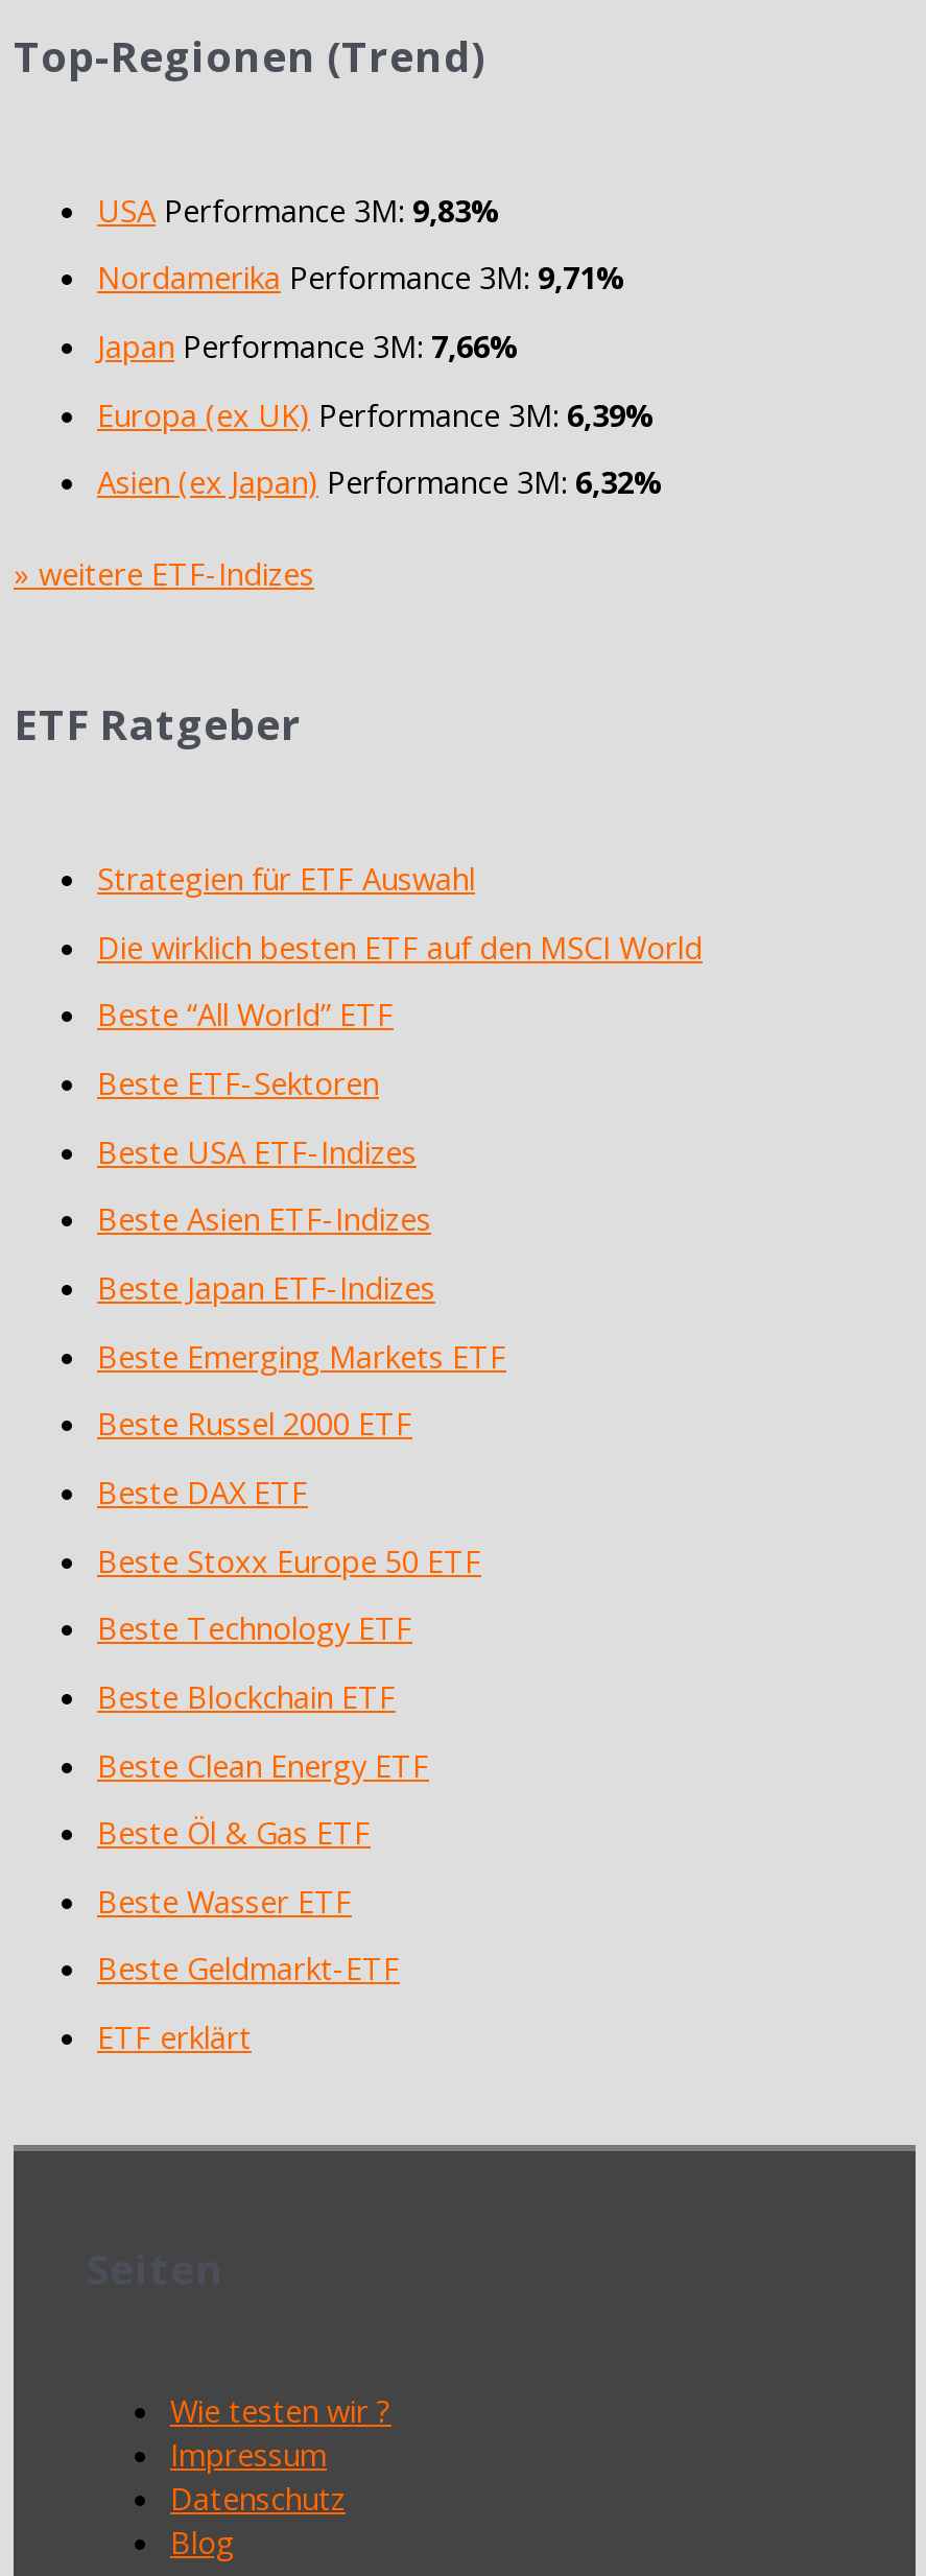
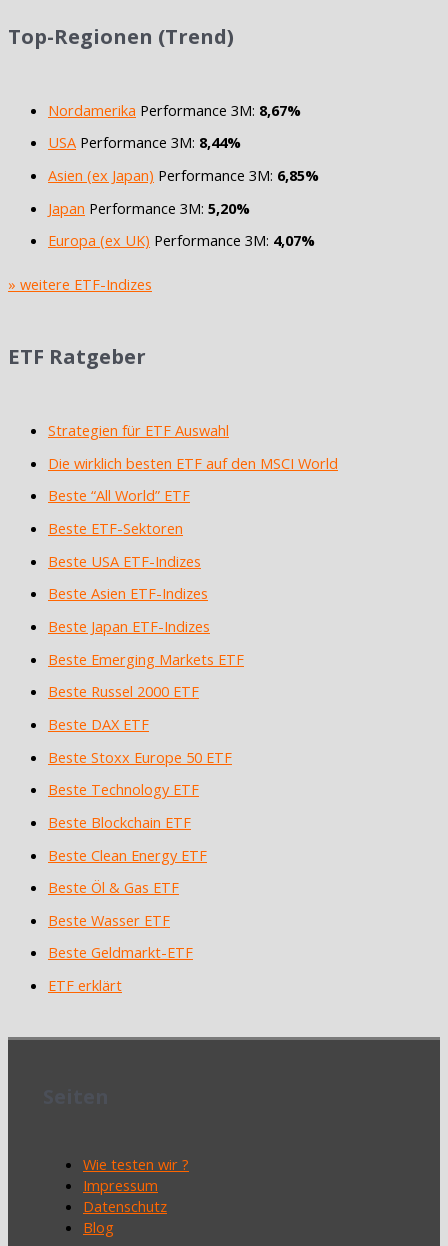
- USA Performance 3M: 9,83%
+ Nordamerika Performance 3M: 8,67%

- Nordamerika Performance 3M: 9,71%
+ USA Performance 3M: 8,44%

- Japan Performance 3M: 7,66%
+ Asien (ex Japan) Performance 3M: 6,85%

- Europa (ex UK) Performance 3M: 6,39%
+ Japan Performance 3M: 5,20%

- Asien (ex Japan) Performance 3M: 6,32%
+ Europa (ex UK) Performance 3M: 4,07%
